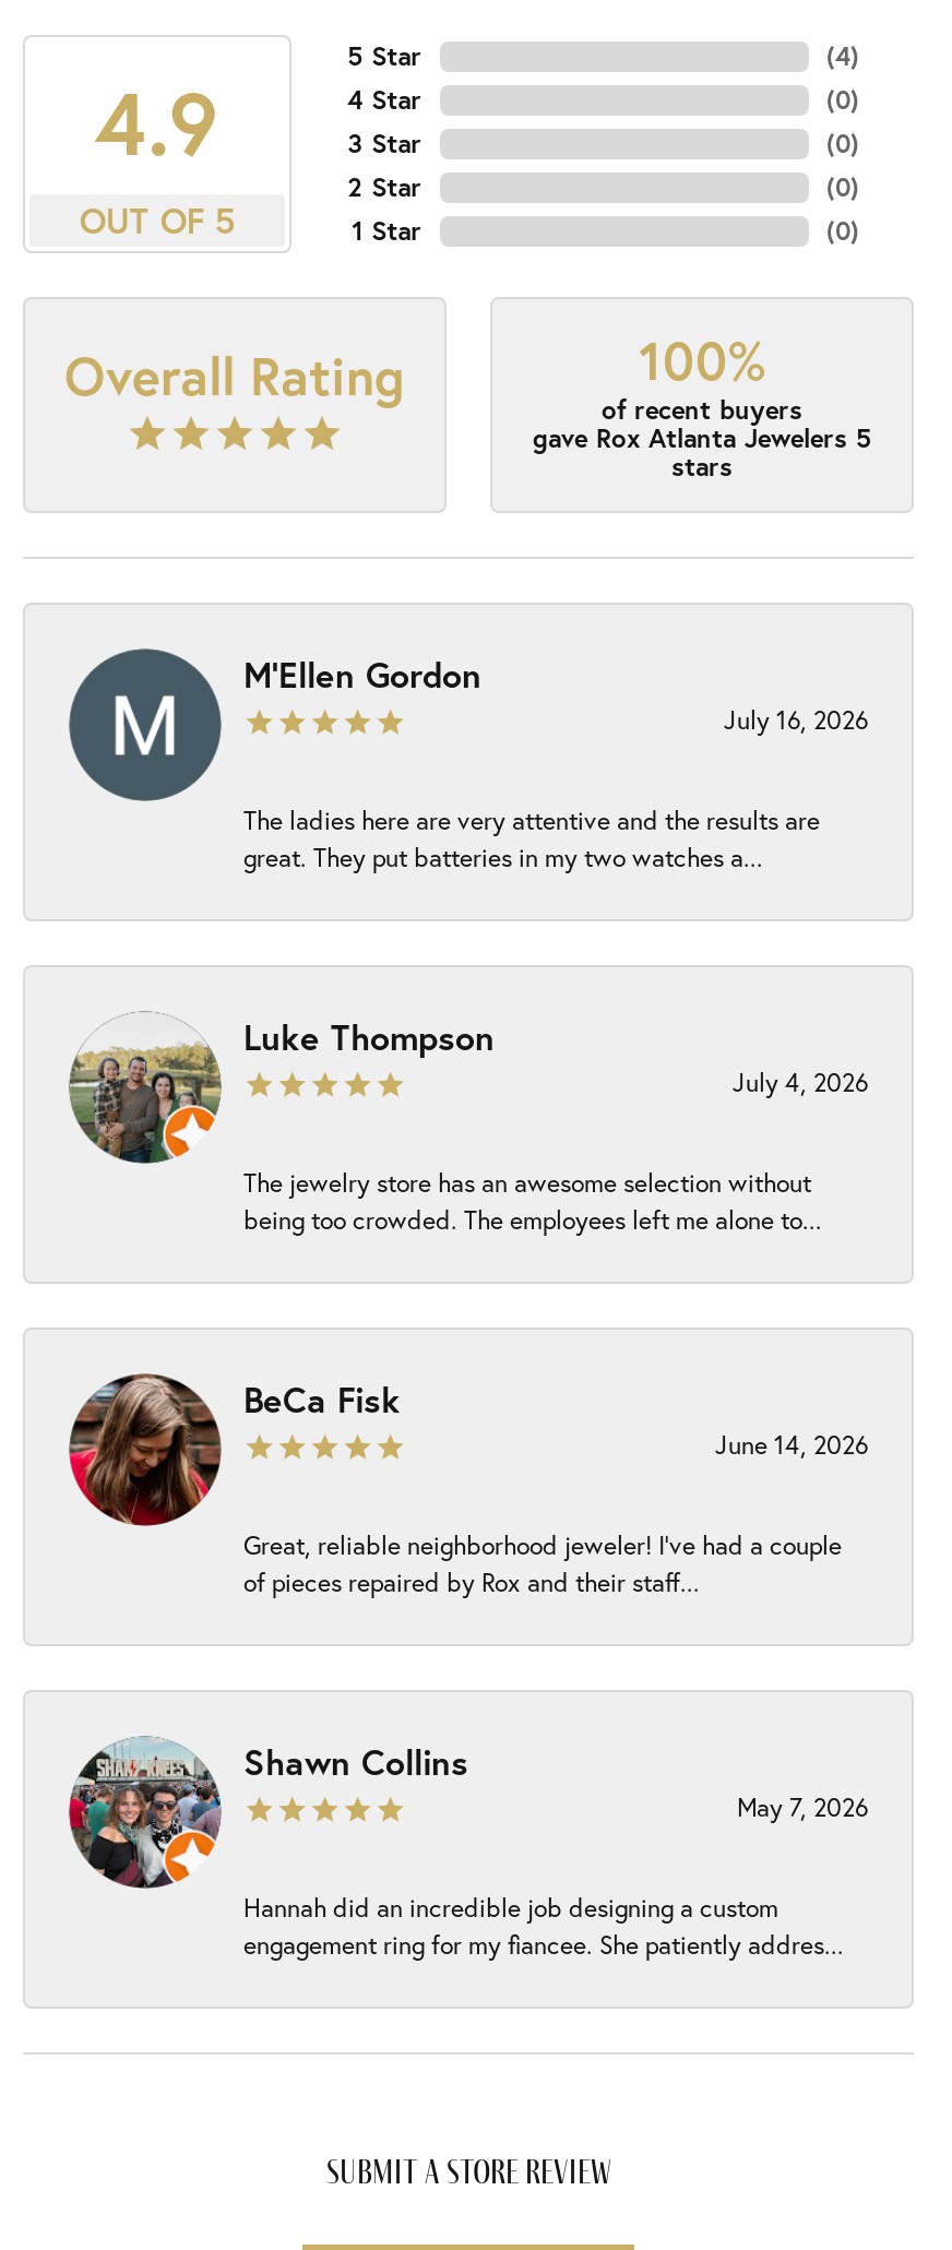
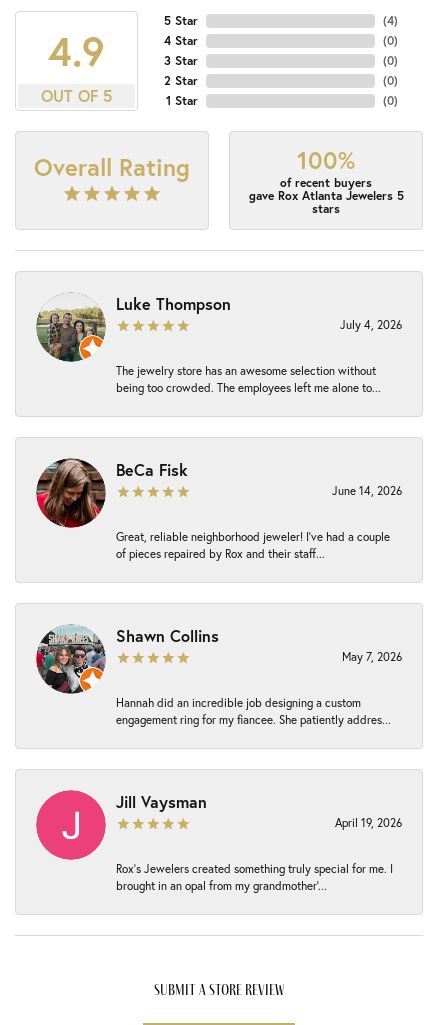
- [image]
- M'Ellen Gordon
- July 16, 2026
- The ladies here are very attentive and the results are
- great. They put batteries in my two watches a...

moved up: [image] | Luke Thompson | July 4, 2026 | ... | Hannah did an incredible job designing a custom | engagement ring for my fiancee. She patiently addres...

+ [image]
+ Jill Vaysman
+ April 19, 2026
+ Rox’s Jewelers created something truly special for me. I
+ brought in an opal from my grandmother’...
